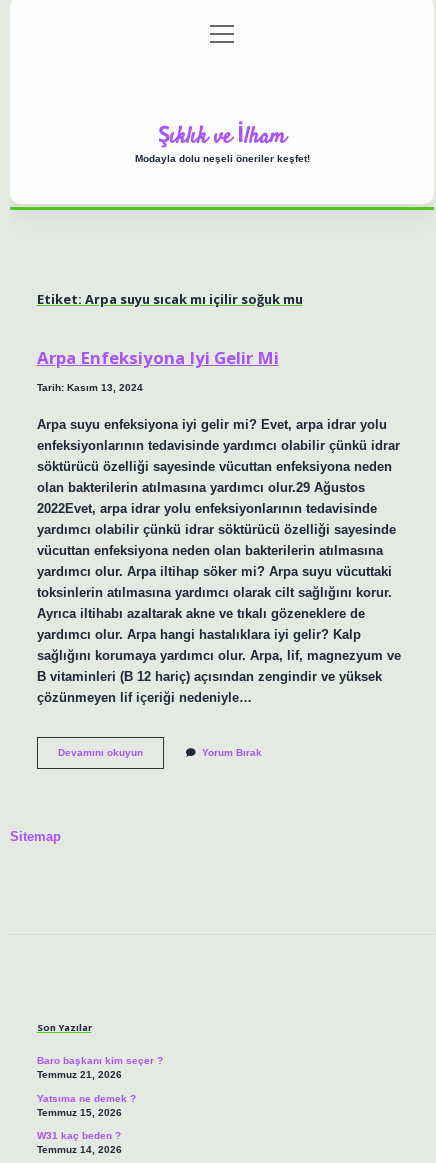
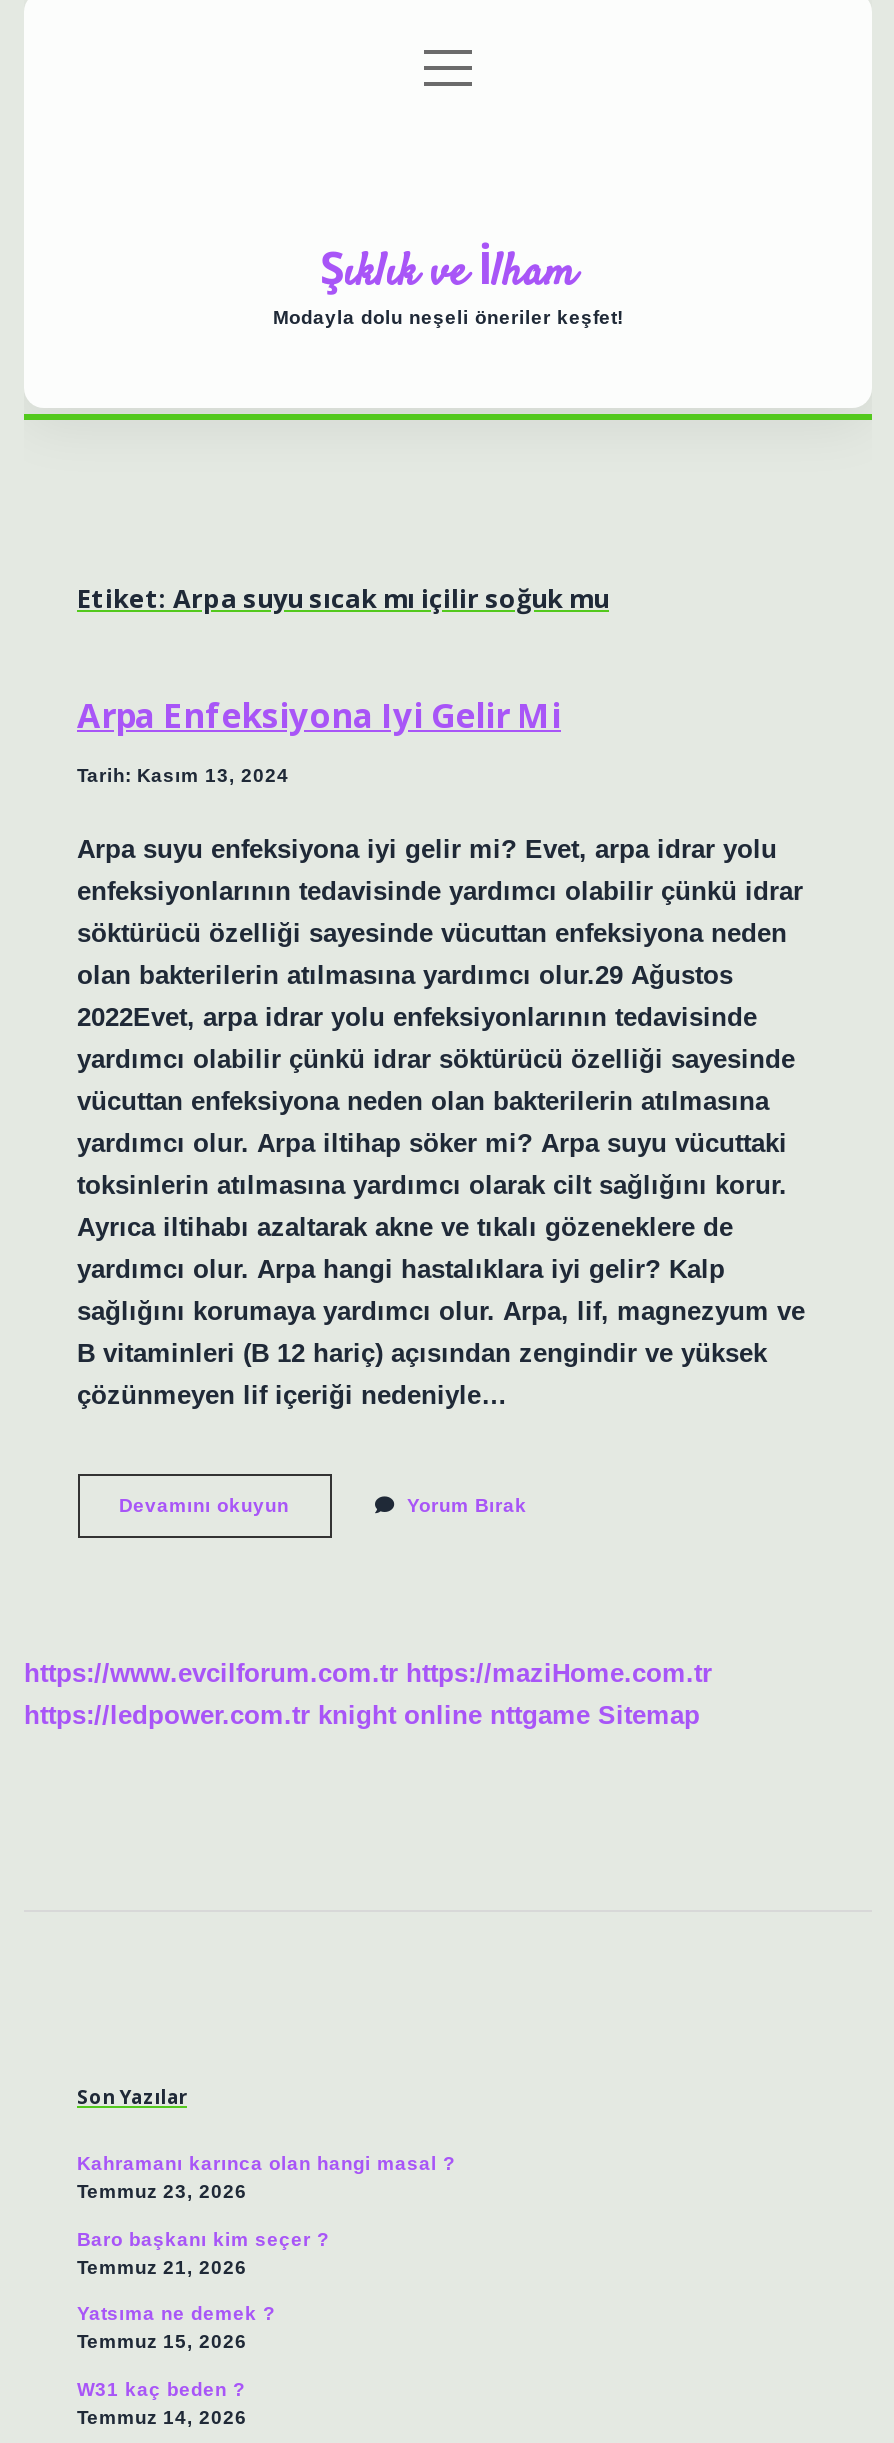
- Sitemap
+ https://www.evcilforum.com.tr https://maziHome.com.tr
+ https://ledpower.com.tr knight online nttgame Sitemap

+ Kahramanı karınca olan hangi masal ?
+ Temmuz 23, 2026
